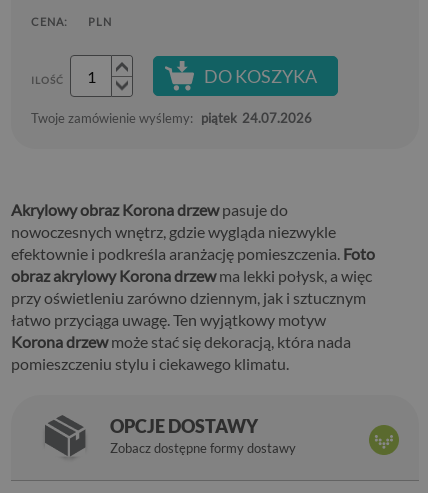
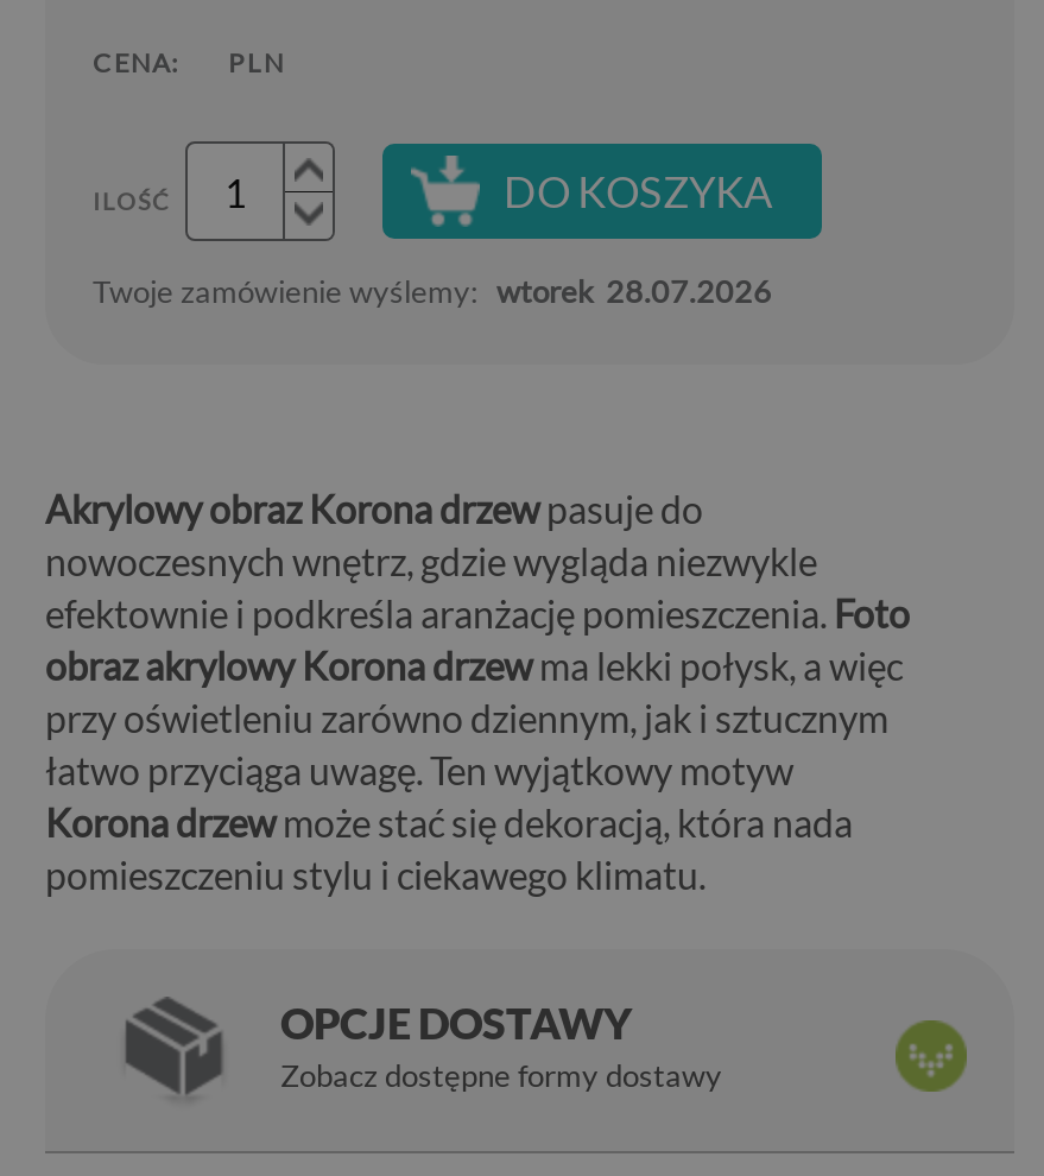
- Twoje zamówienie wyślemy: piątek 24.07.2026
+ Twoje zamówienie wyślemy: wtorek 28.07.2026
